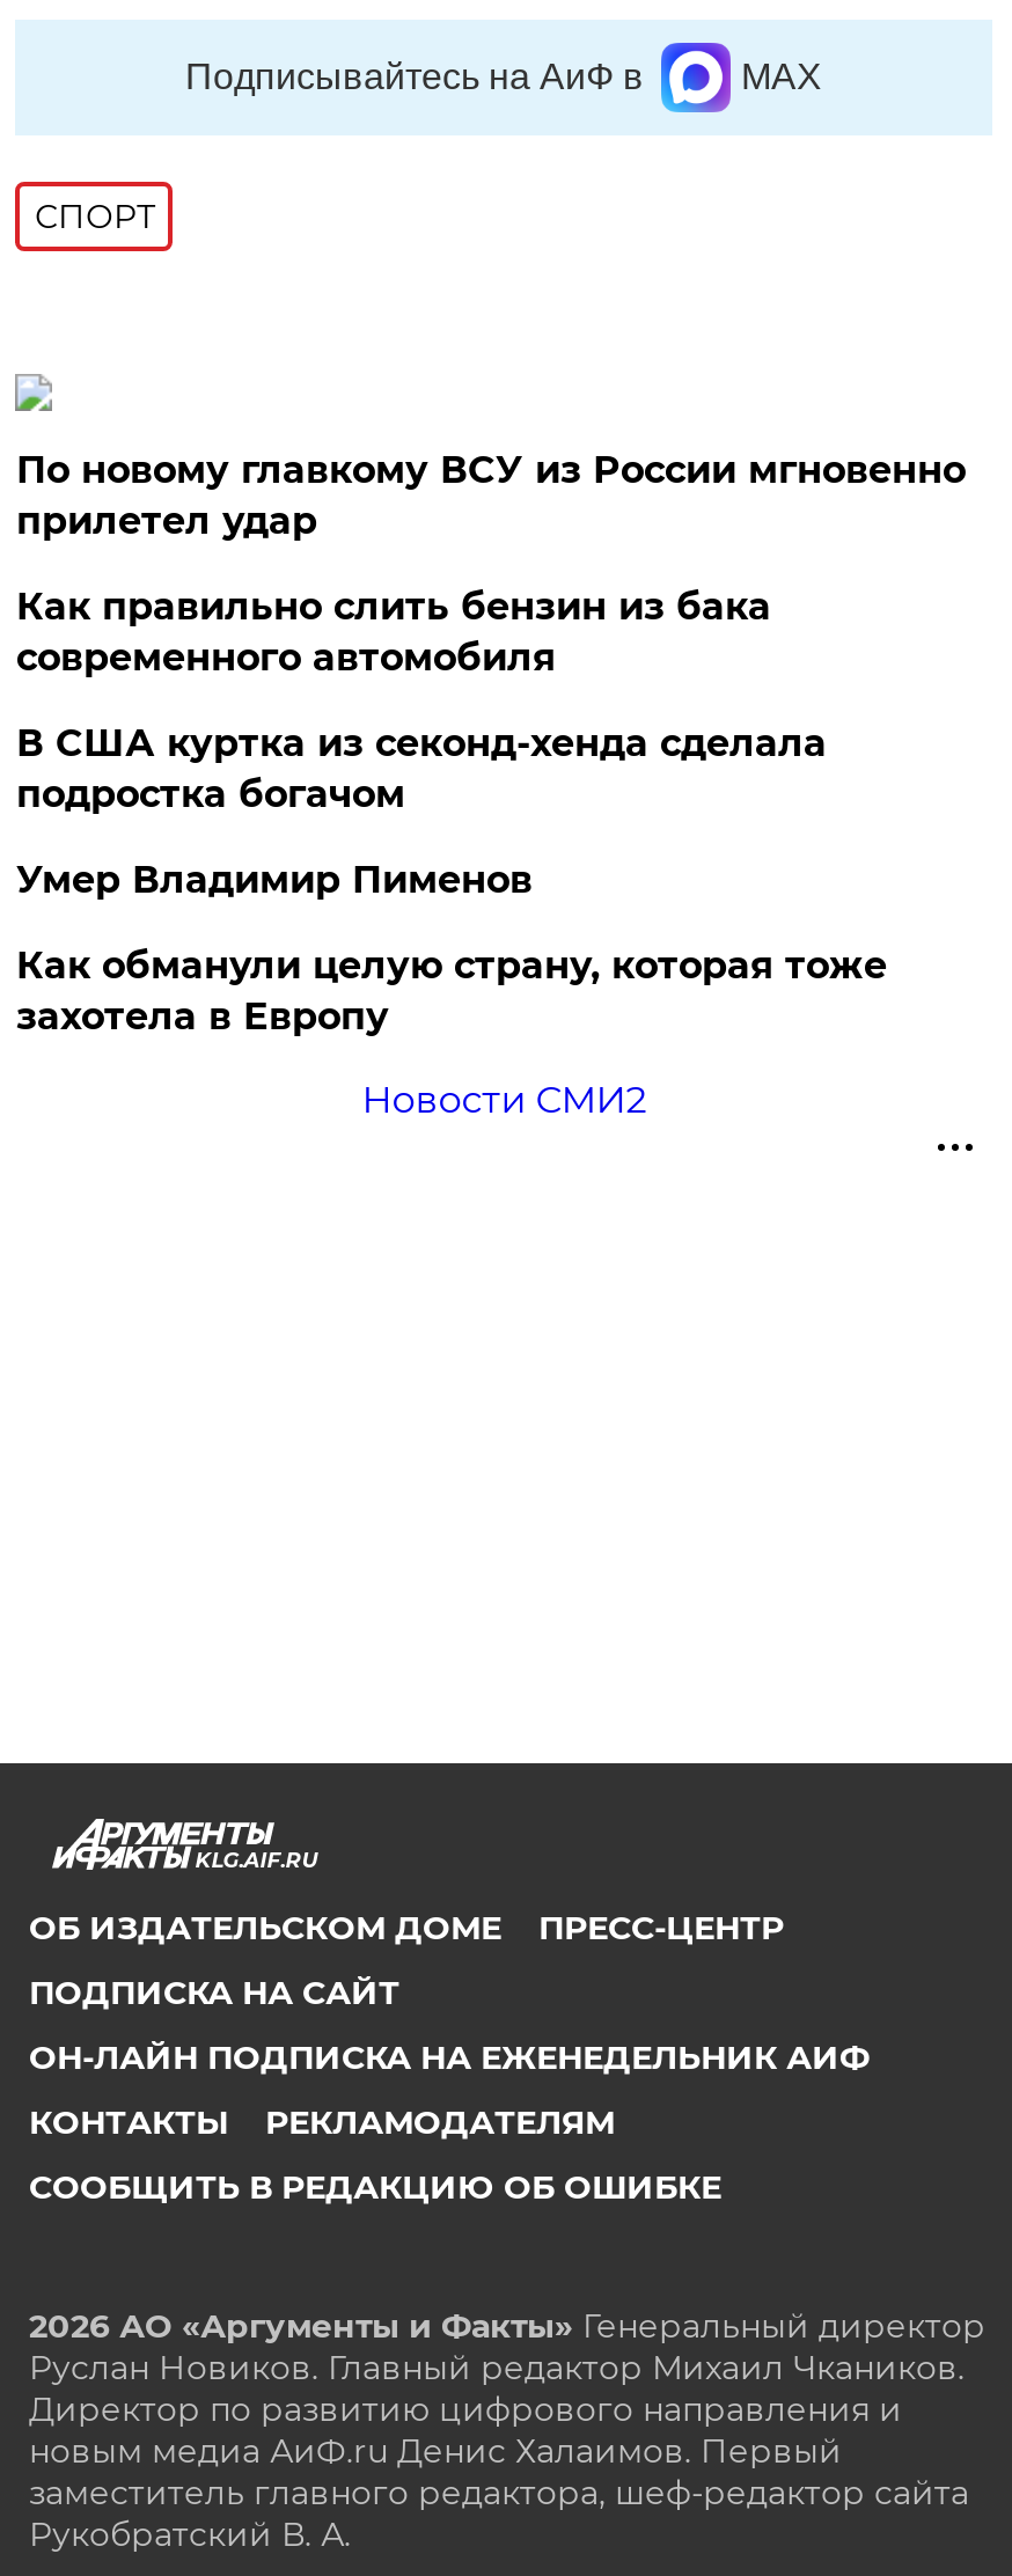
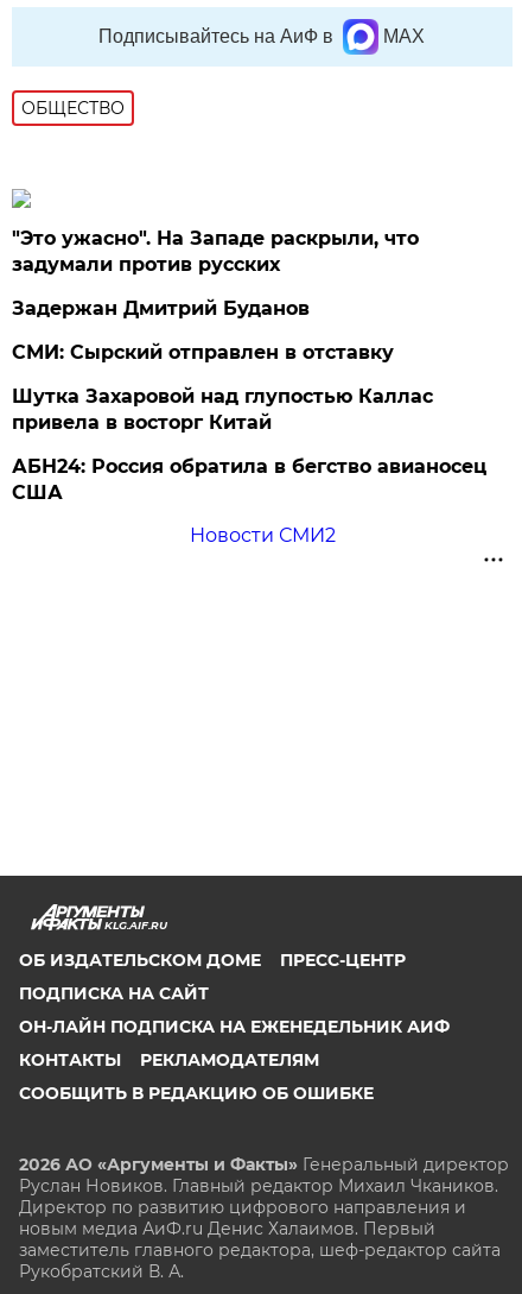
- СПОРТ
+ ОБЩЕСТВО

- По новому главкому ВСУ из России мгновенно
- прилетел удар
+ "Это ужасно". На Западе раскрыли, что
+ задумали против русских

- Как правильно слить бензин из бака
- современного автомобиля
+ Задержан Дмитрий Буданов

- В США куртка из секонд-хенда сделала
- подростка богачом
+ СМИ: Сырский отправлен в отставку

- Умер Владимир Пименов
+ Шутка Захаровой над глупостью Каллас
+ привела в восторг Китай

- Как обманули целую страну, которая тоже
- захотела в Европу
+ АБН24: Россия обратила в бегство авианосец
+ США
